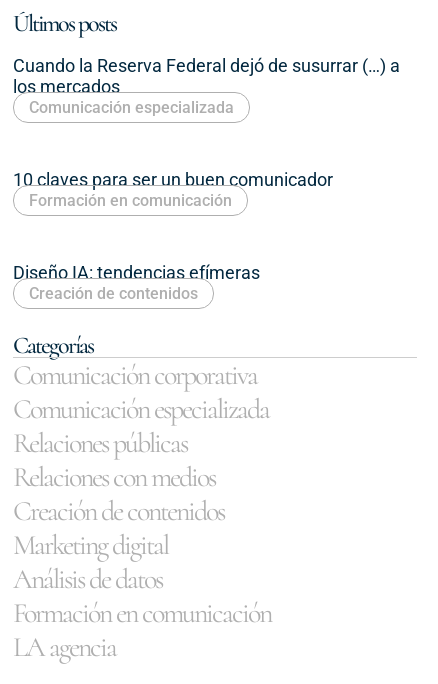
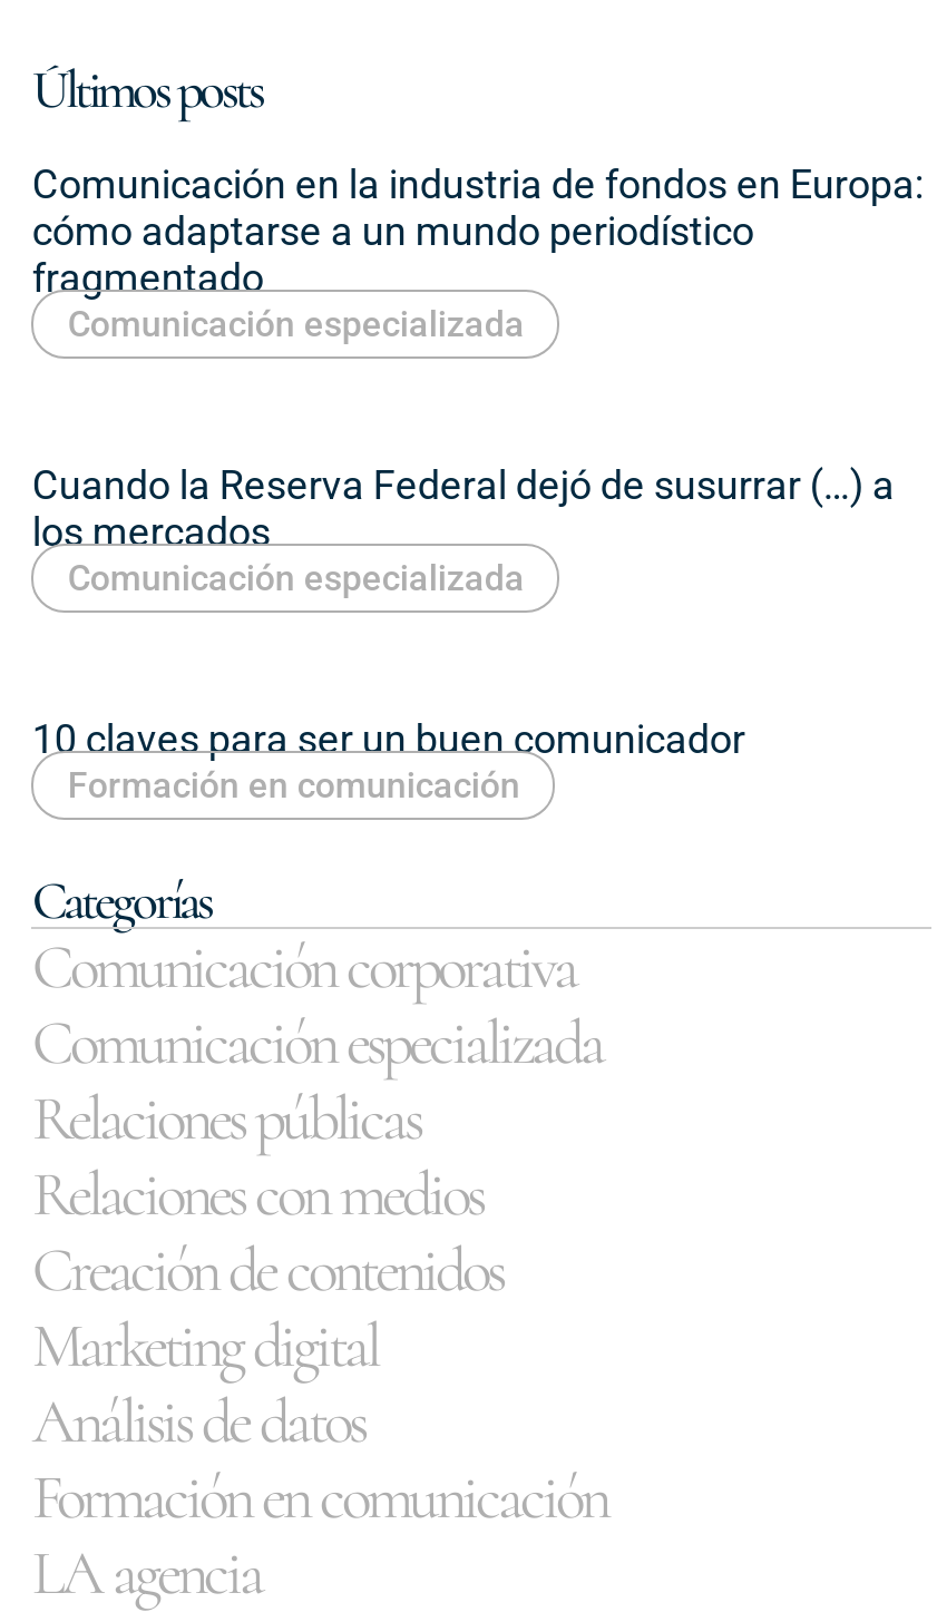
+ Comunicación en la industria de fondos en Europa:
+ cómo adaptarse a un mundo periodístico
+ fragmentado
+ Comunicación especializada

moved down: Cuando la Reserva Federal dejó de susurrar (…) a | los mercados | Comunicación especializada | 10 claves para ser un buen comunicador | Formación en comunicación

- Diseño IA: tendencias efímeras
- Creación de contenidos
